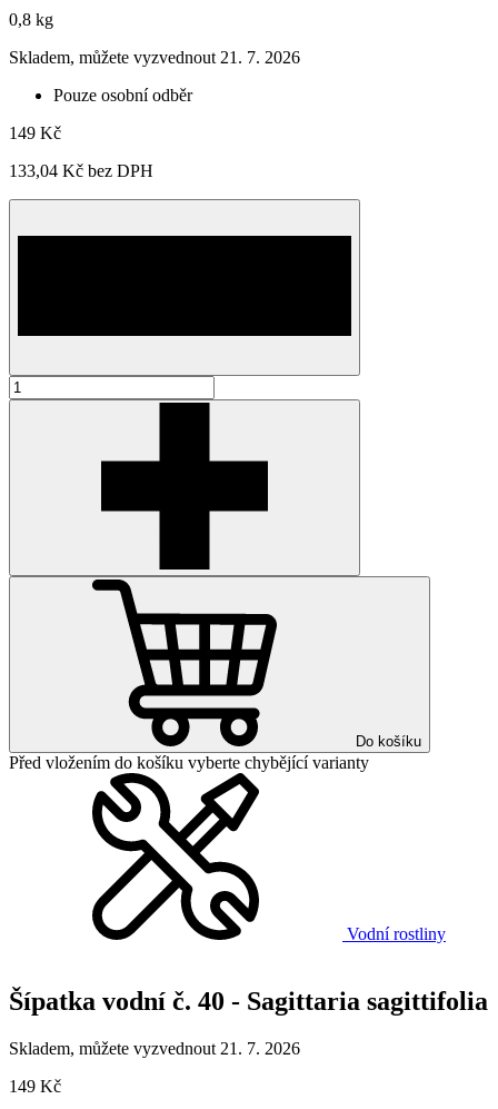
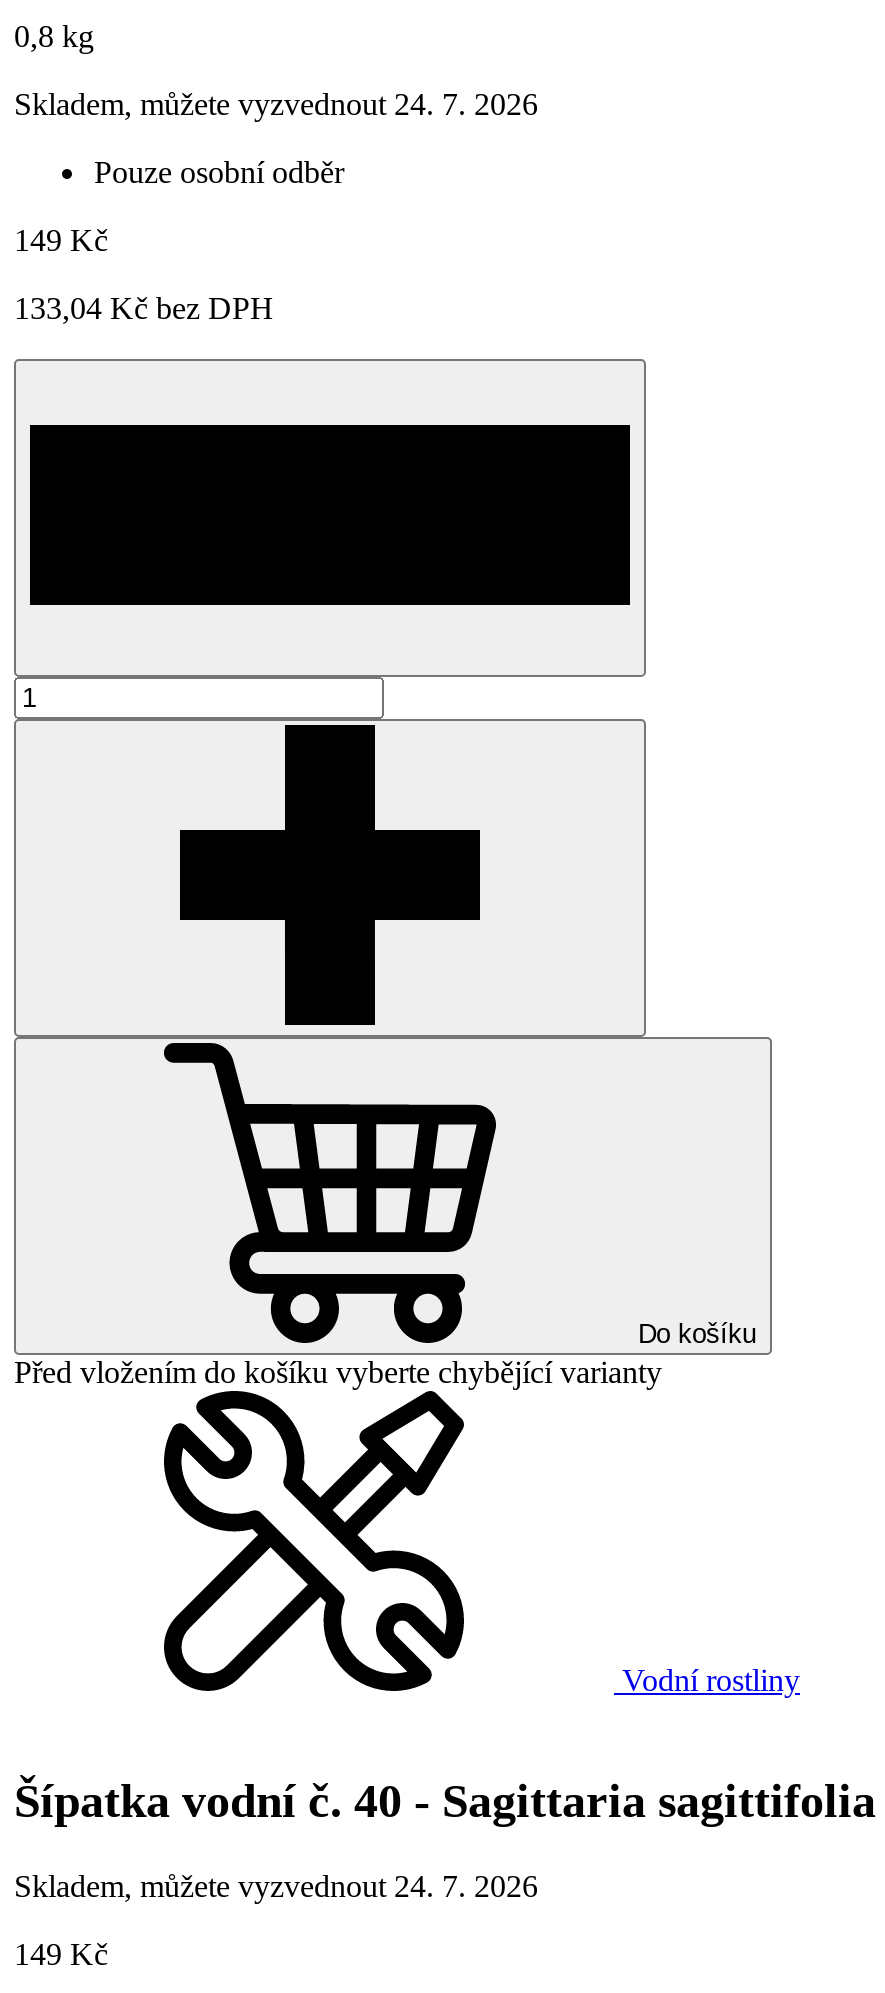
- Skladem, můžete vyzvednout 21. 7. 2026
+ Skladem, můžete vyzvednout 24. 7. 2026

- Skladem, můžete vyzvednout 21. 7. 2026
+ Skladem, můžete vyzvednout 24. 7. 2026
